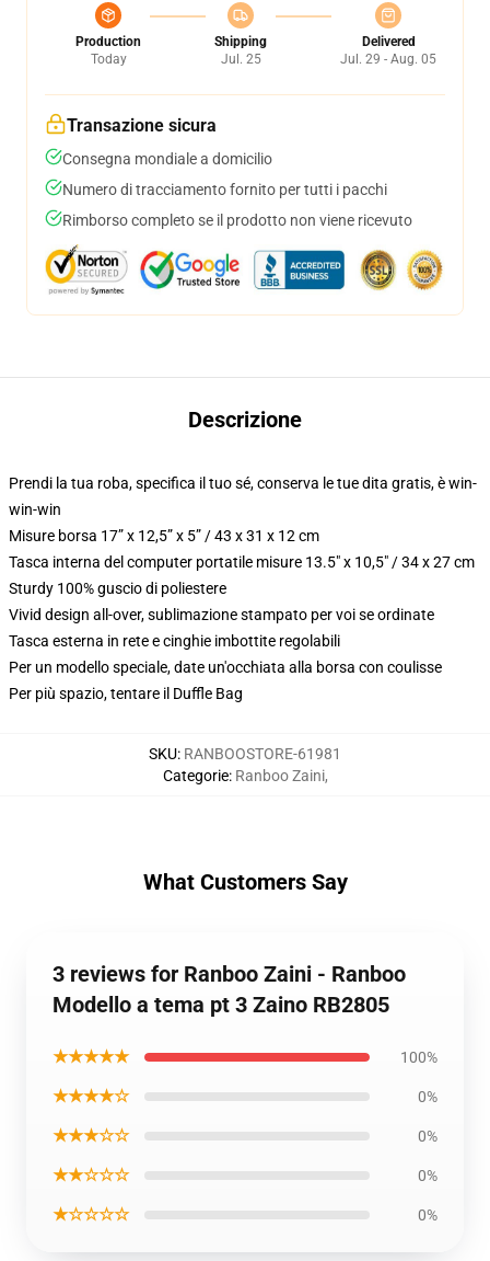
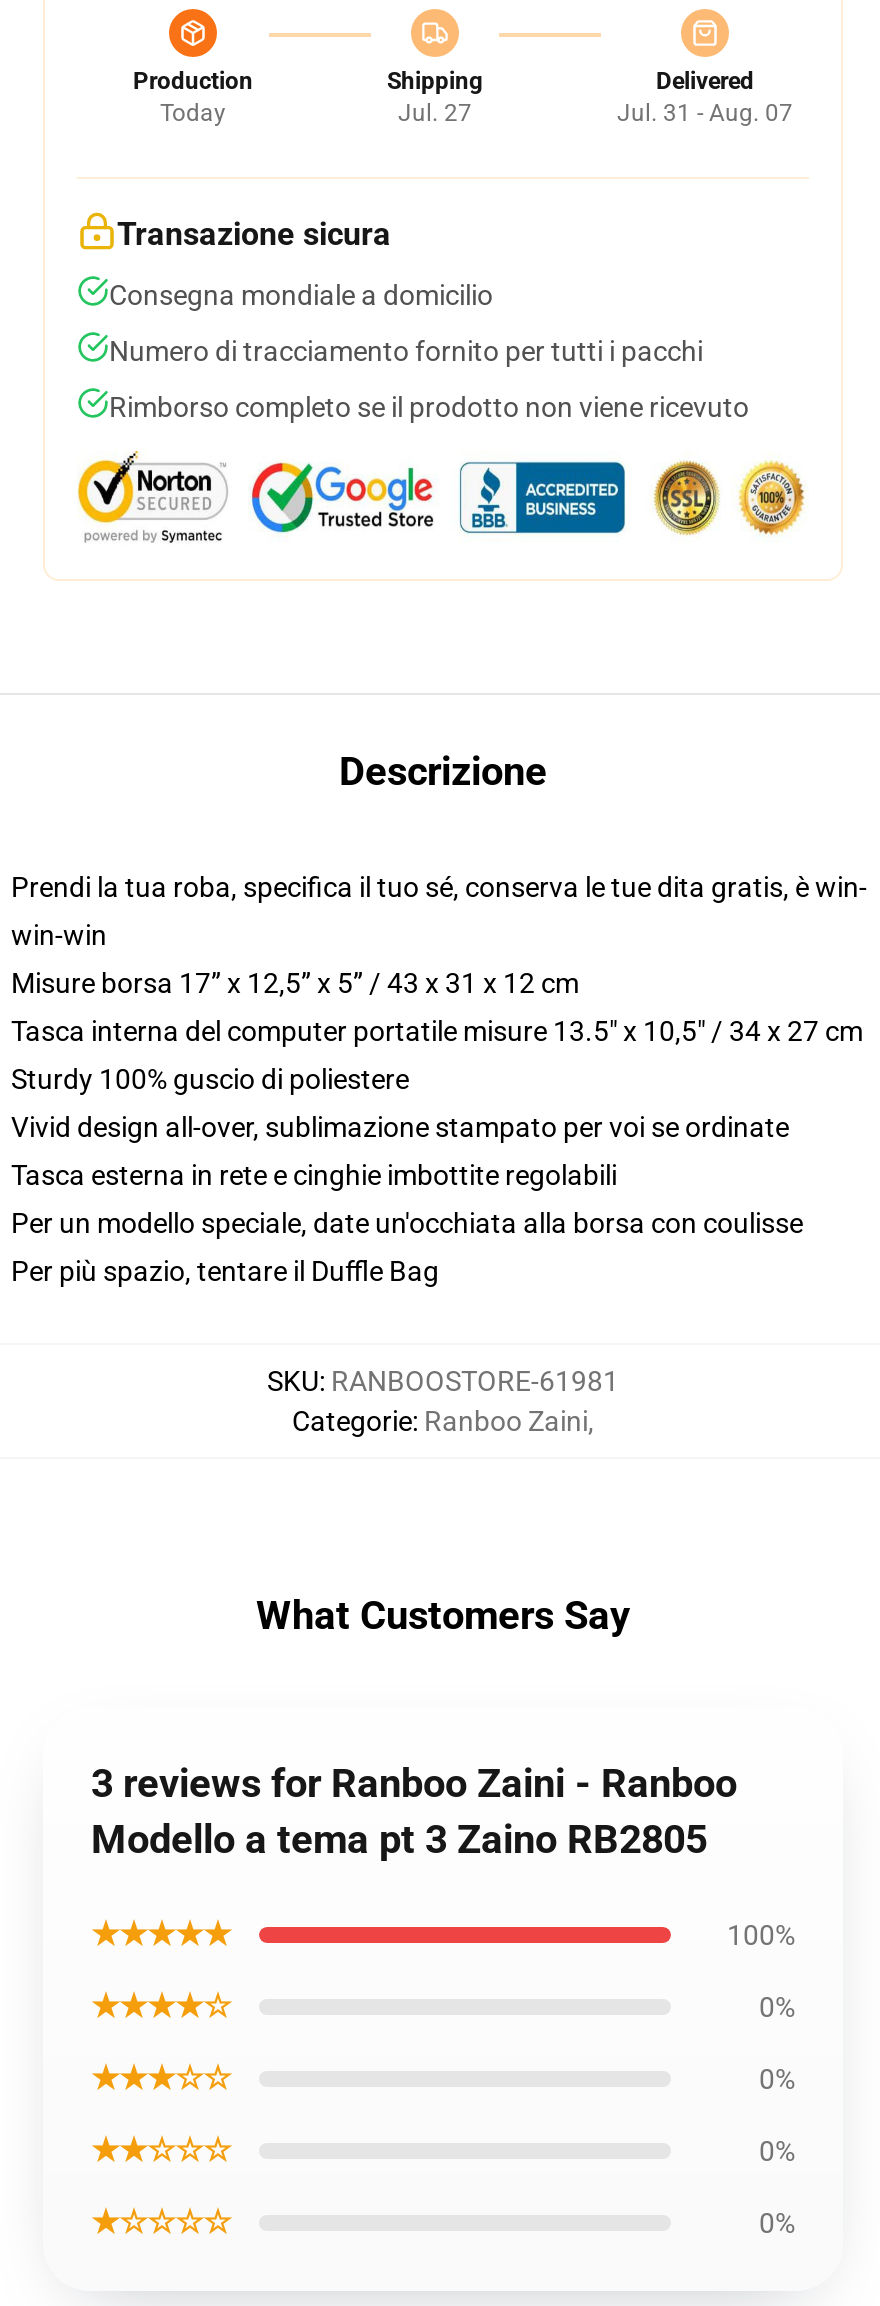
- Jul. 25
+ Jul. 27

- Jul. 29 - Aug. 05
+ Jul. 31 - Aug. 07
